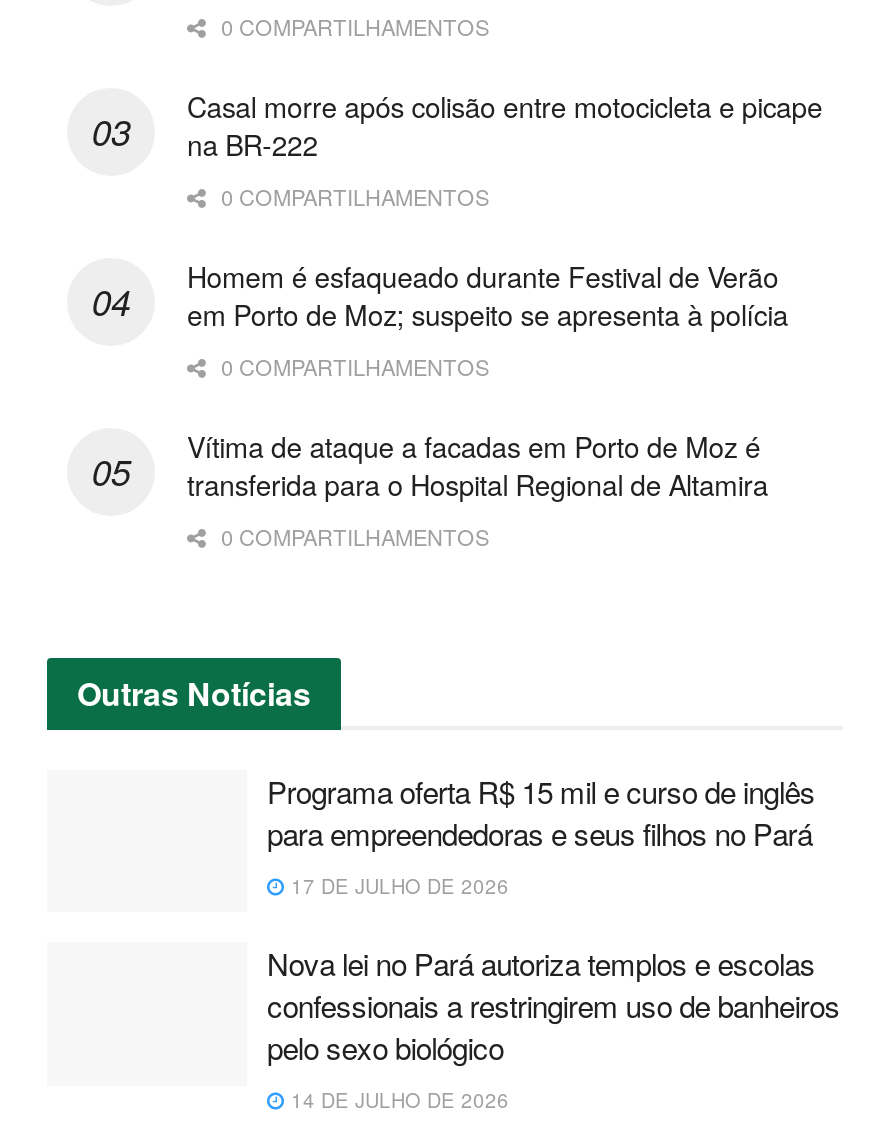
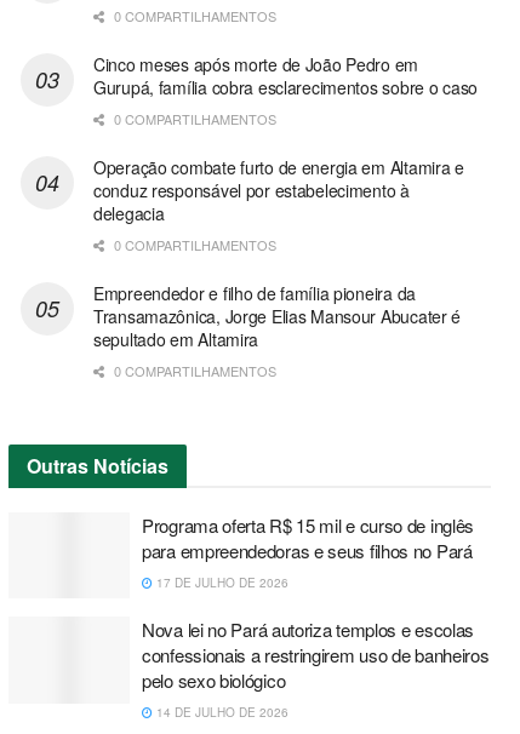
- Casal morre após colisão entre motocicleta e picape
- na BR-222
+ Cinco meses após morte de João Pedro em
+ Gurupá, família cobra esclarecimentos sobre o caso

- Homem é esfaqueado durante Festival de Verão
- em Porto de Moz; suspeito se apresenta à polícia
+ Operação combate furto de energia em Altamira e
+ conduz responsável por estabelecimento à
+ delegacia

- Vítima de ataque a facadas em Porto de Moz é
- transferida para o Hospital Regional de Altamira
+ Empreendedor e filho de família pioneira da
+ Transamazônica, Jorge Elias Mansour Abucater é
+ sepultado em Altamira
